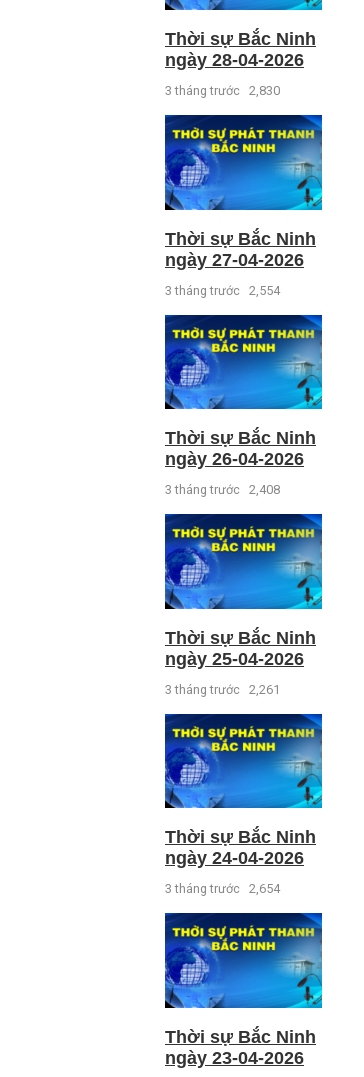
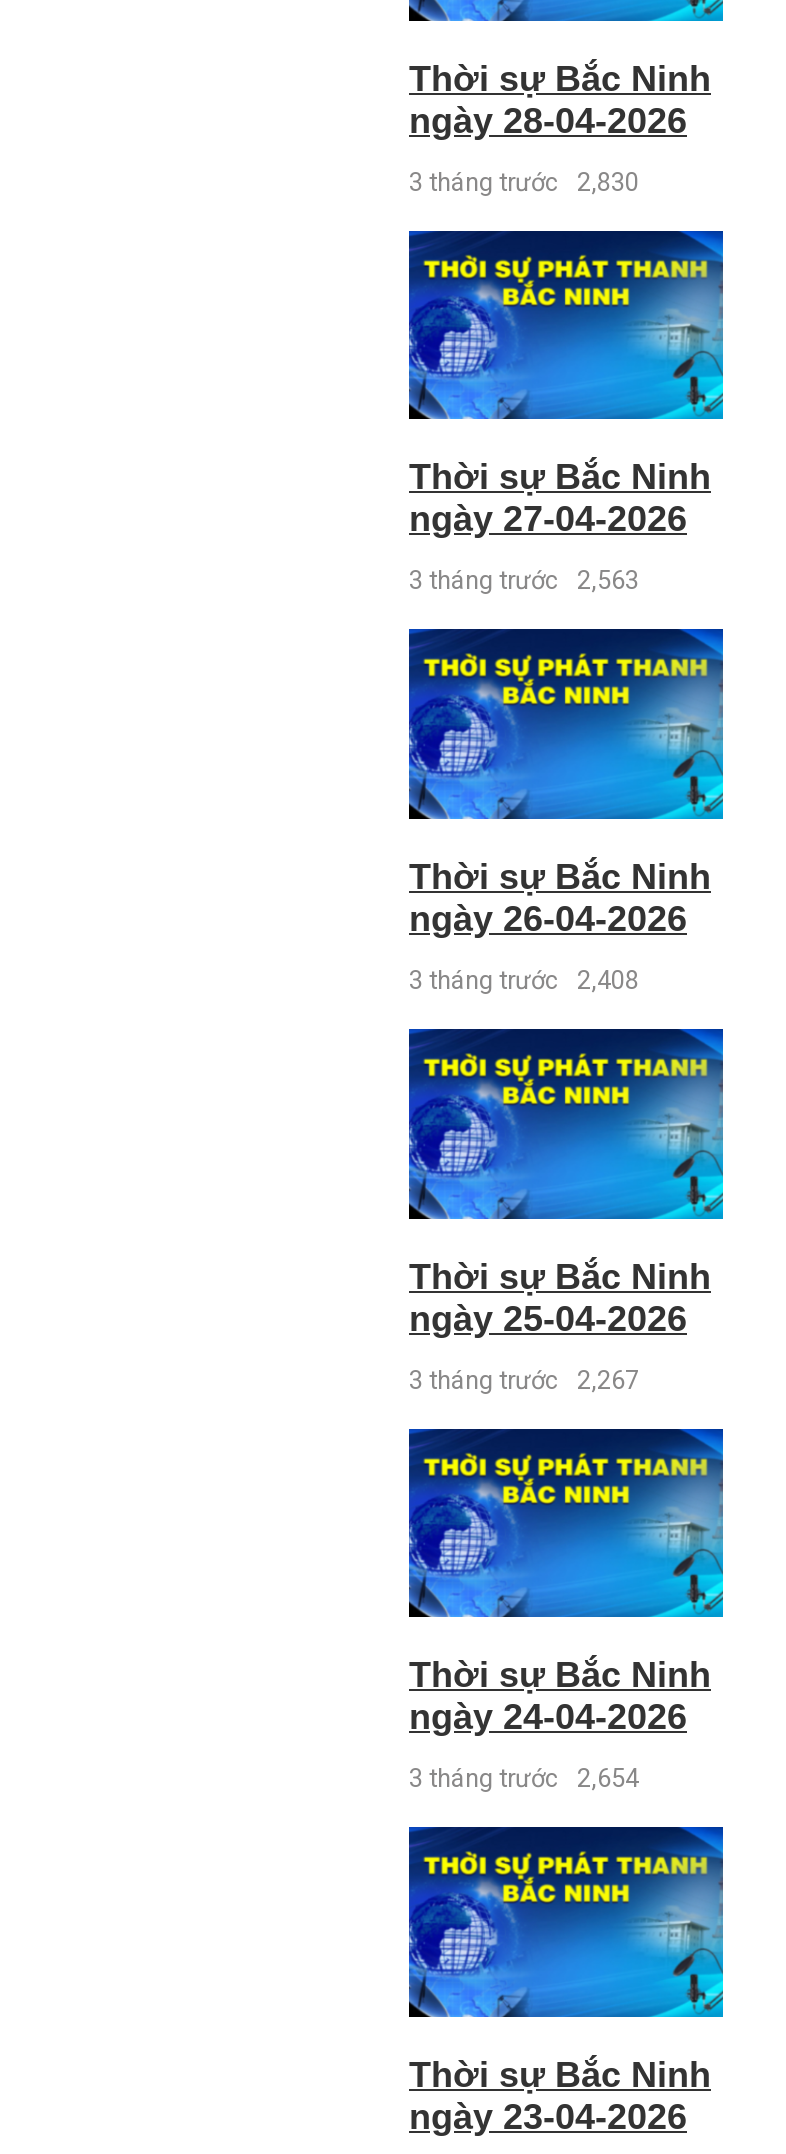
- 3 tháng trước 2,554
+ 3 tháng trước 2,563

- 3 tháng trước 2,261
+ 3 tháng trước 2,267
